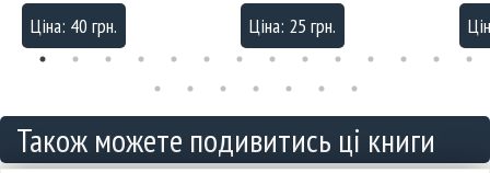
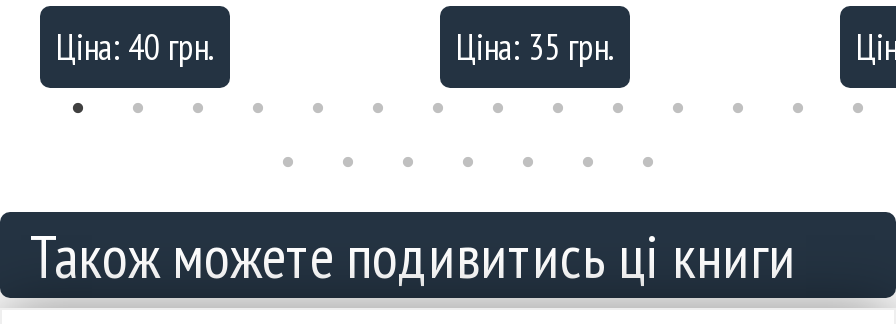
- Ціна: 25 грн.
+ Ціна: 35 грн.
